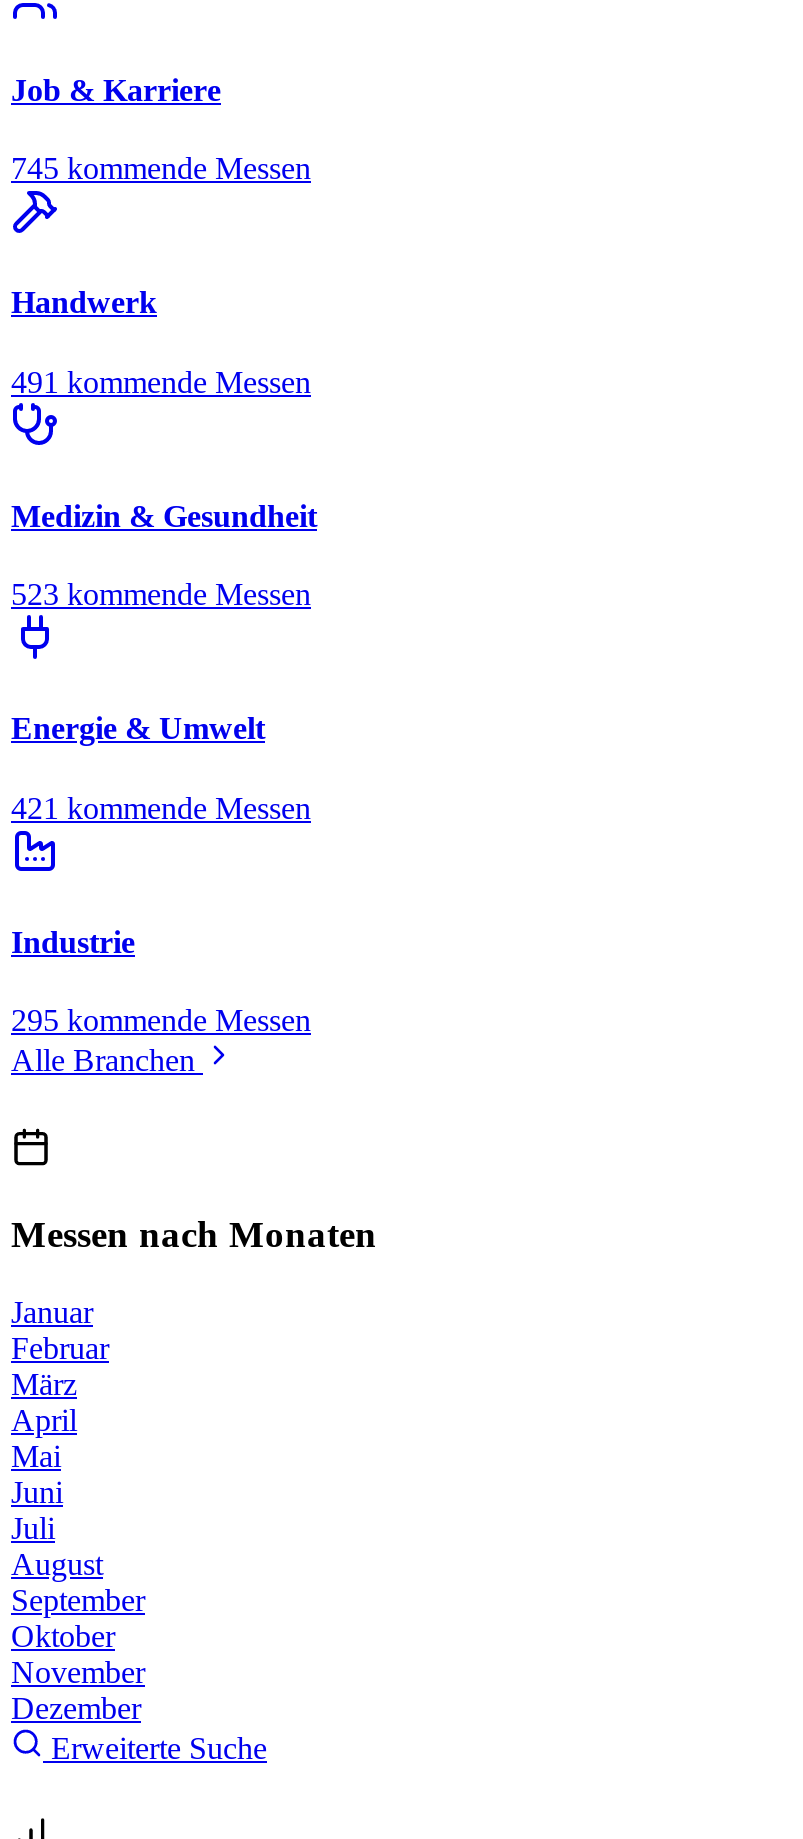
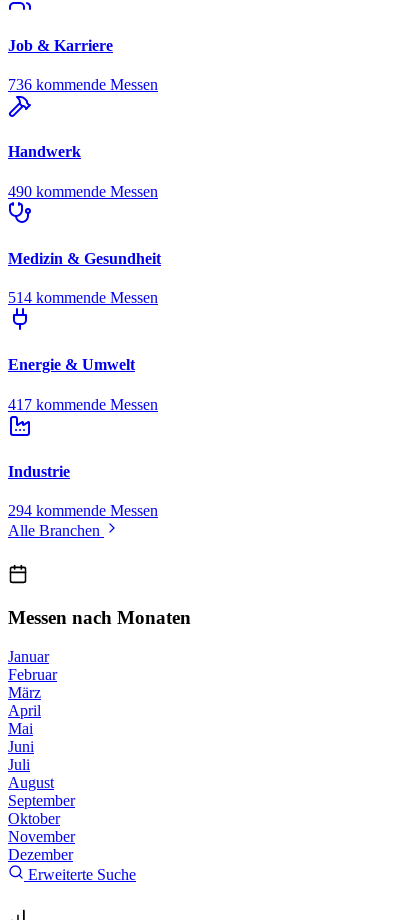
- 745 kommende Messen
+ 736 kommende Messen

- 491 kommende Messen
+ 490 kommende Messen

- 523 kommende Messen
+ 514 kommende Messen

- 421 kommende Messen
+ 417 kommende Messen

- 295 kommende Messen
+ 294 kommende Messen
